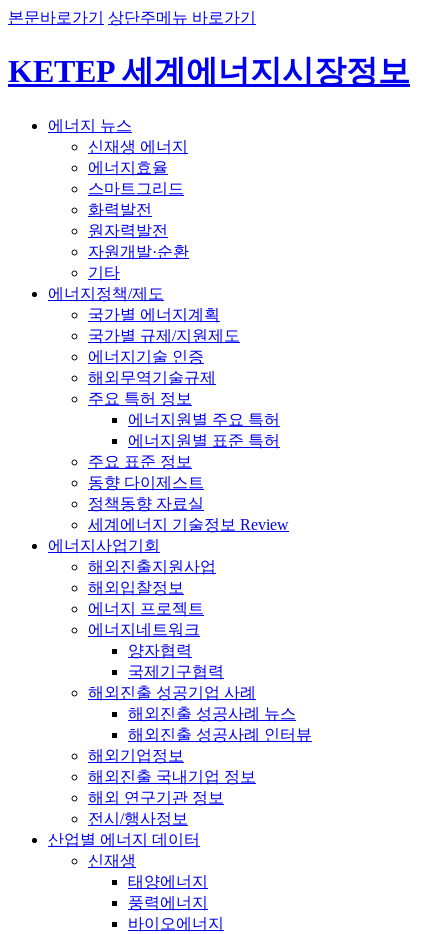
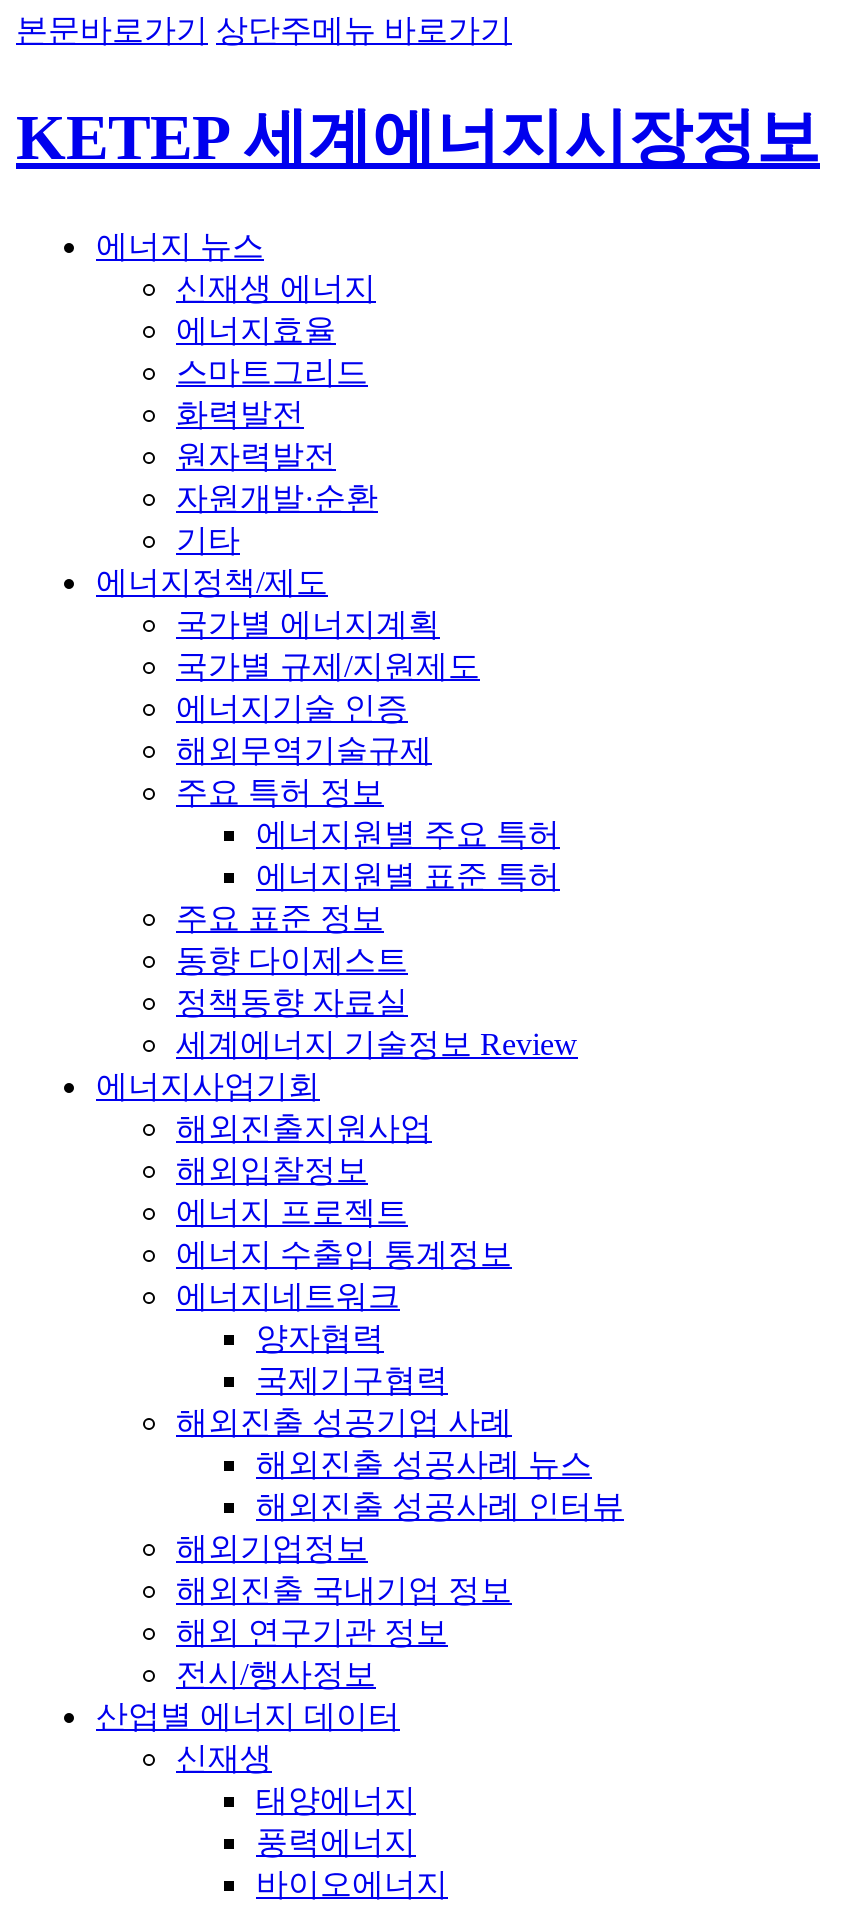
+ 에너지 수출입 통계정보
